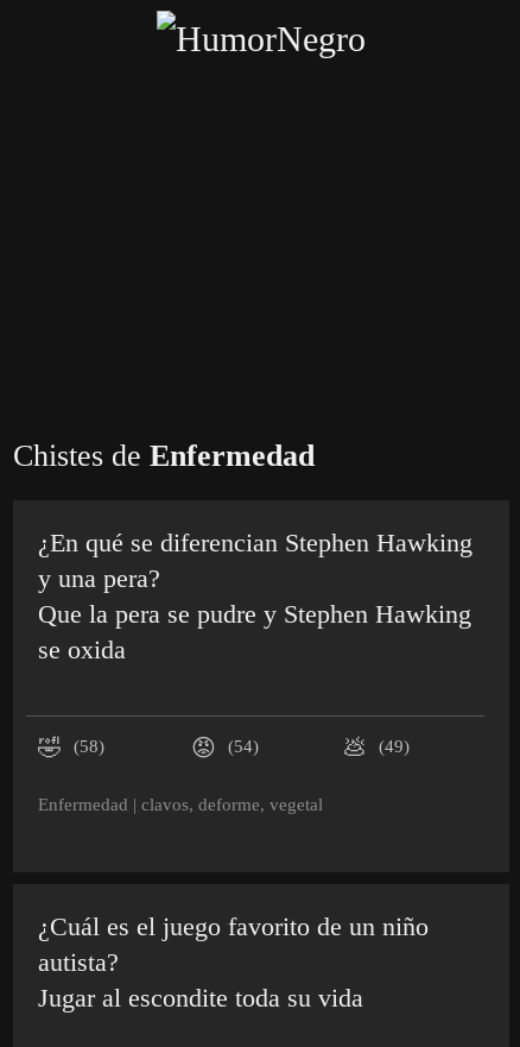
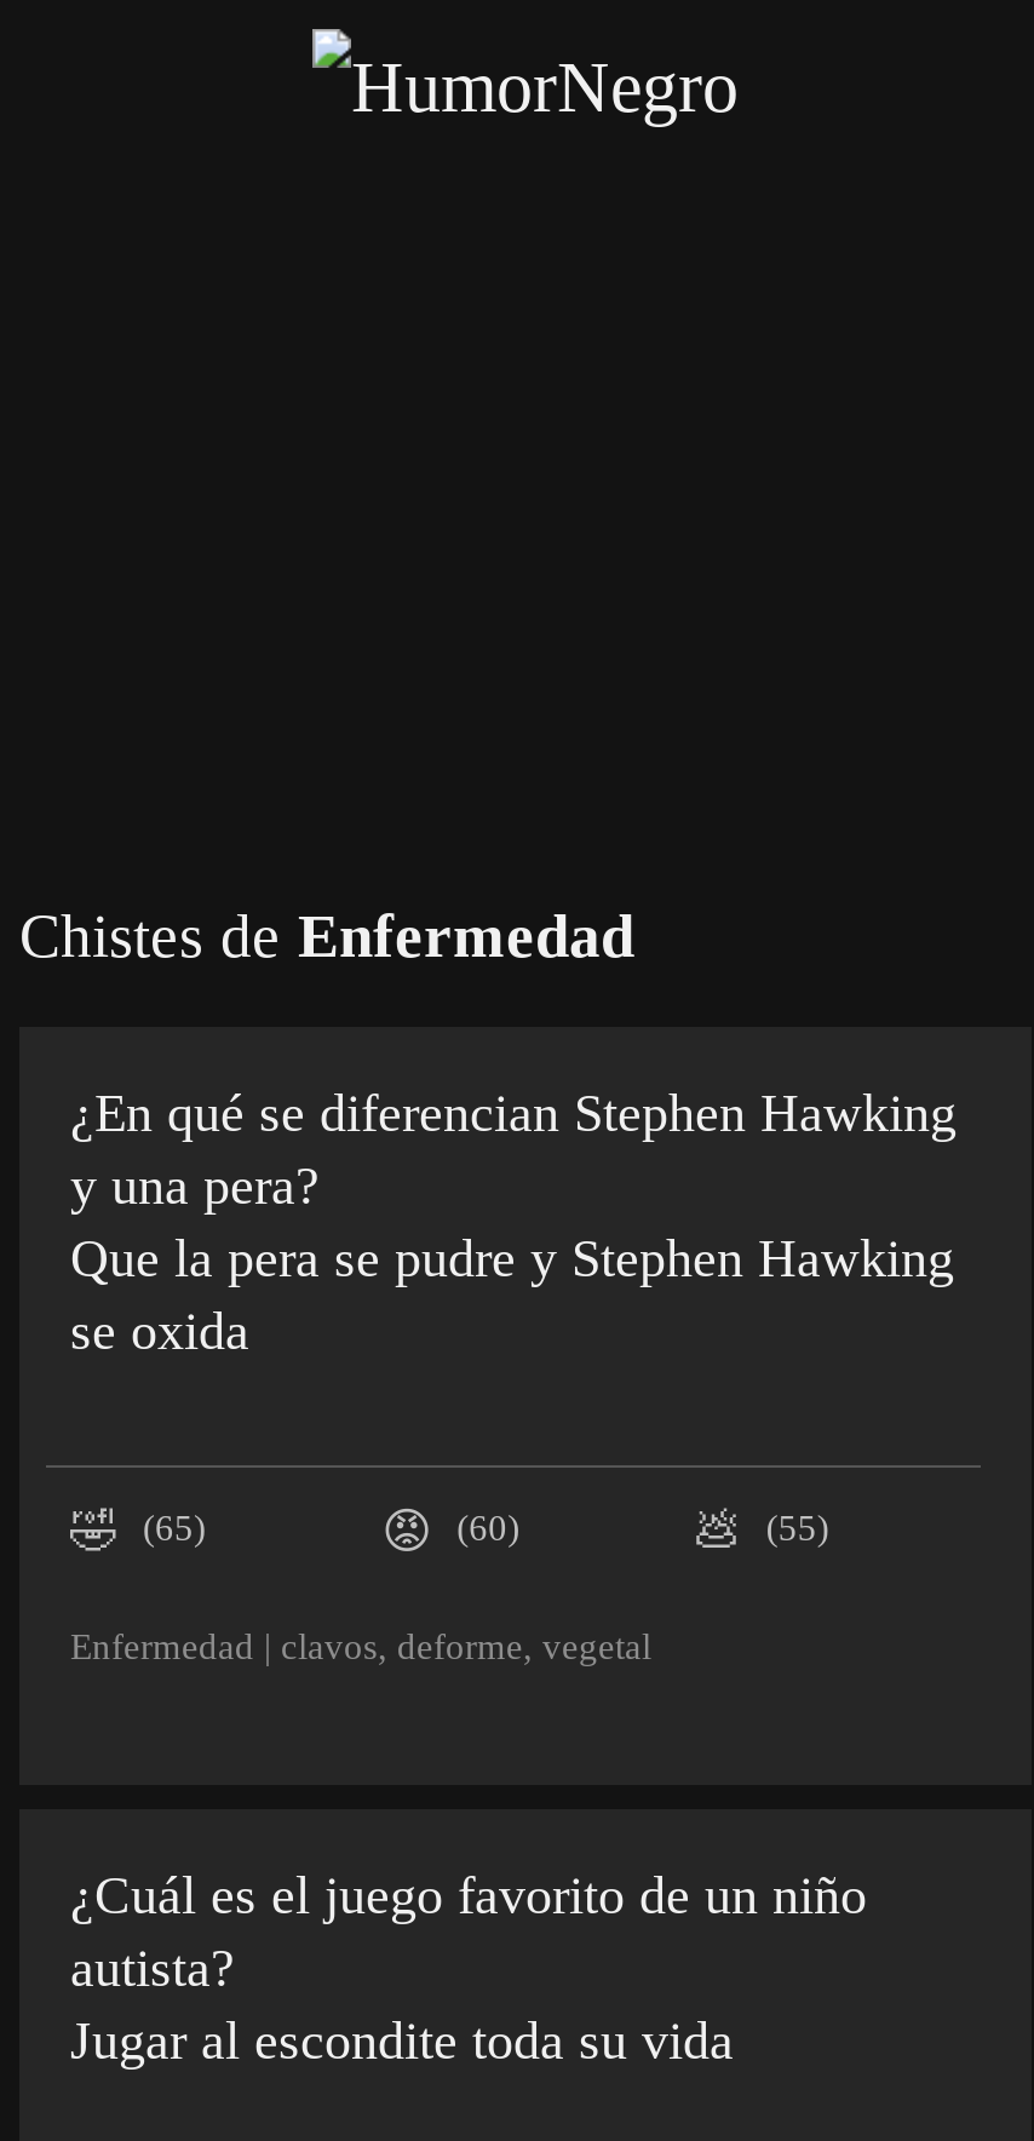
- (58)
+ (65)

- (54)
+ (60)

- (49)
+ (55)
